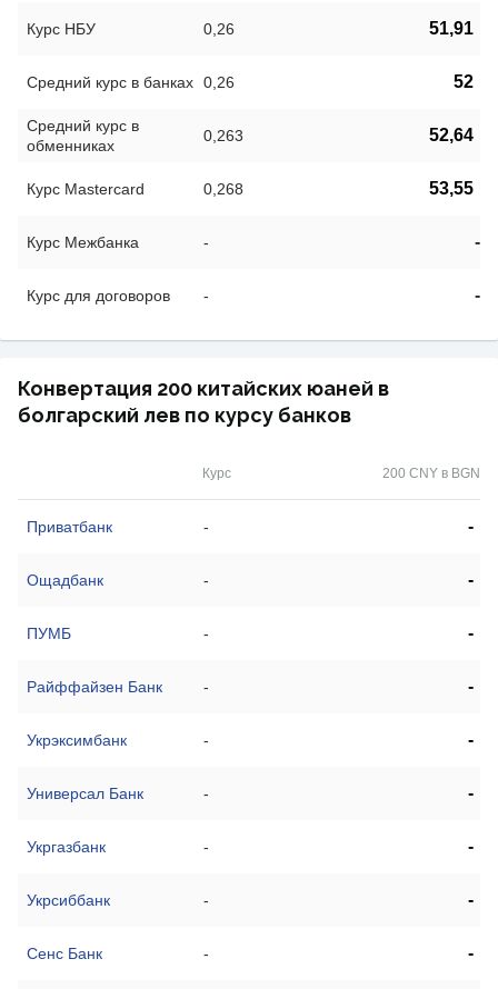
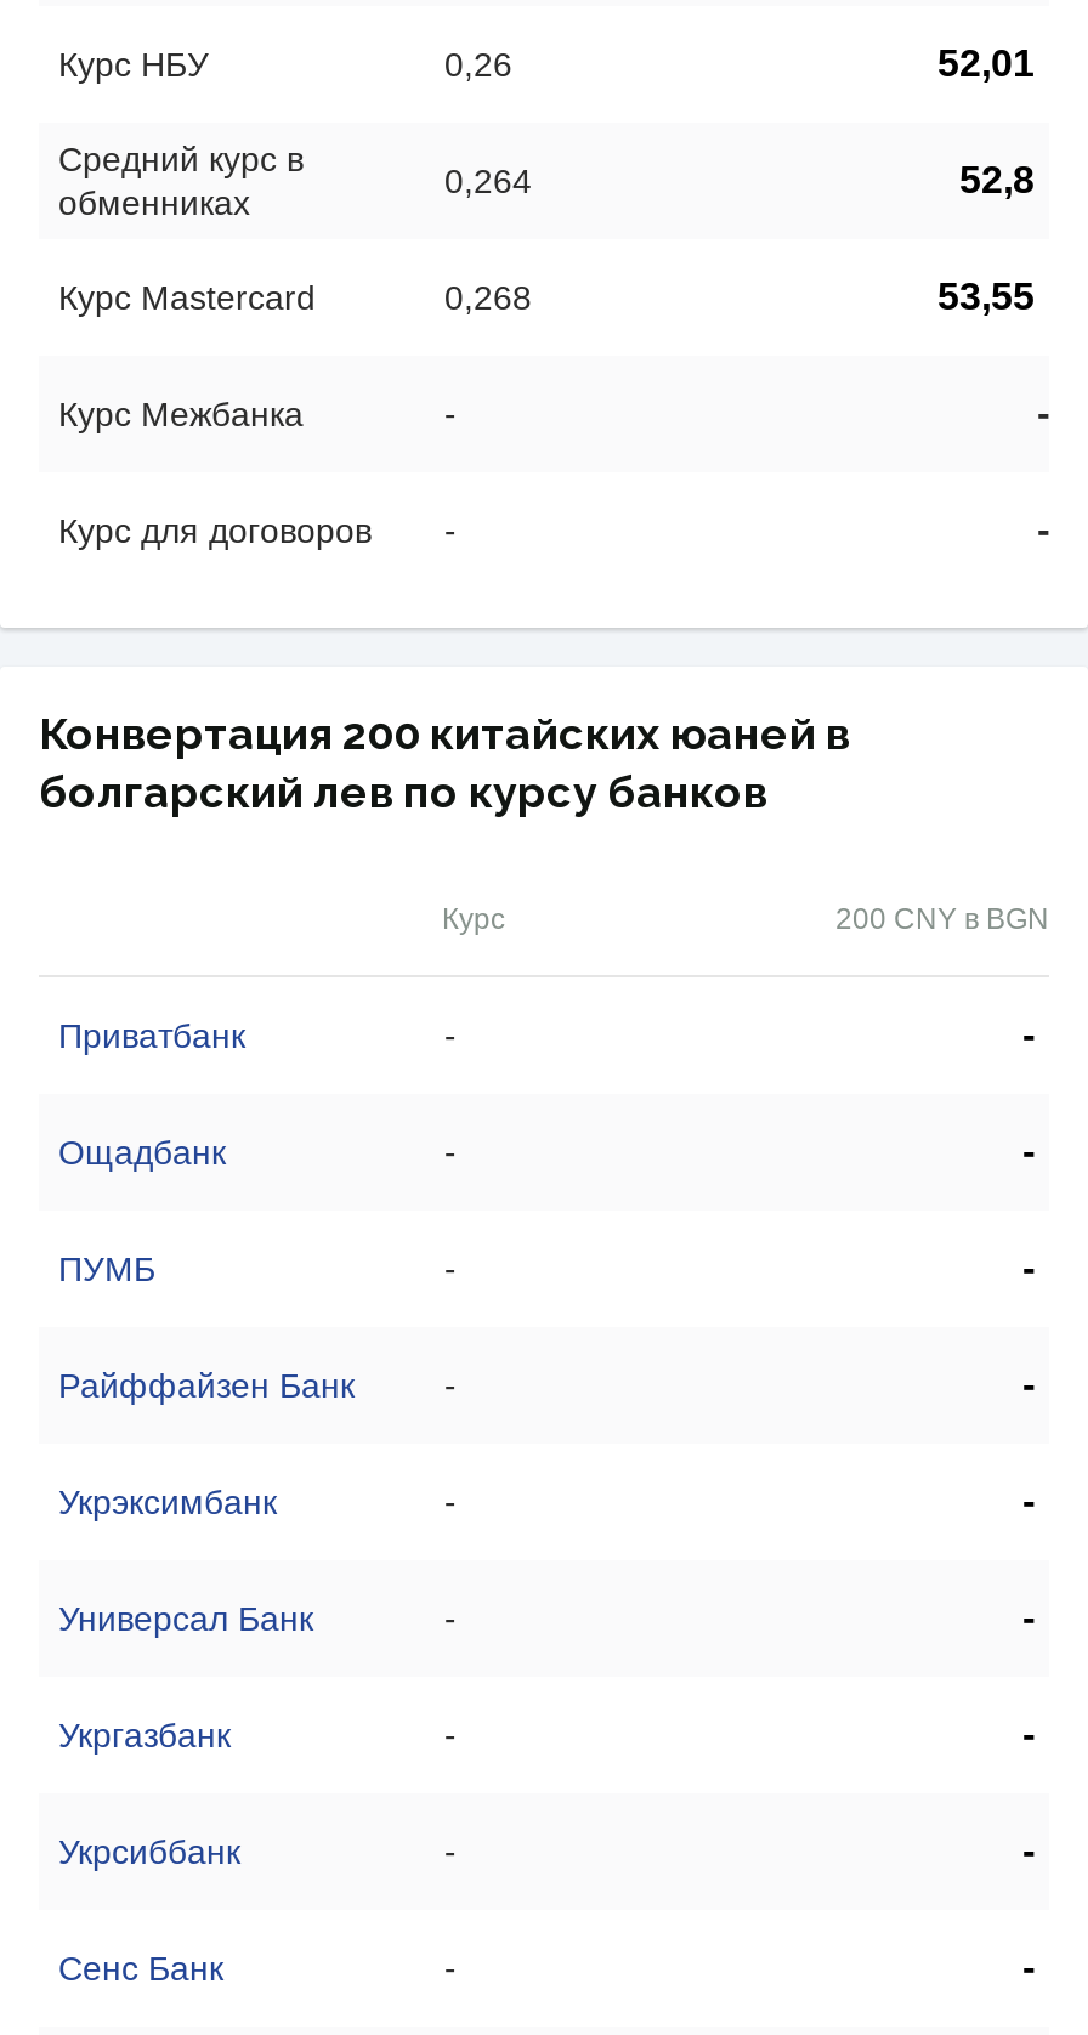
- 51,91
- Средний курс в банках 0,26
- 52
+ 52,01

- 0,263
+ 0,264

- 52,64
+ 52,8
